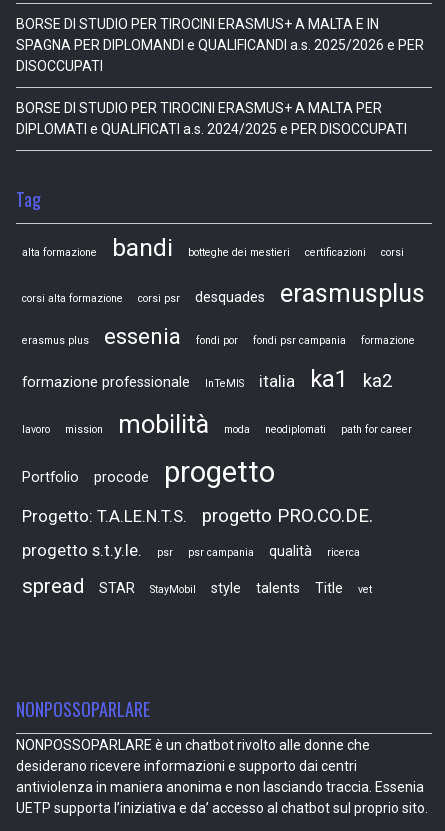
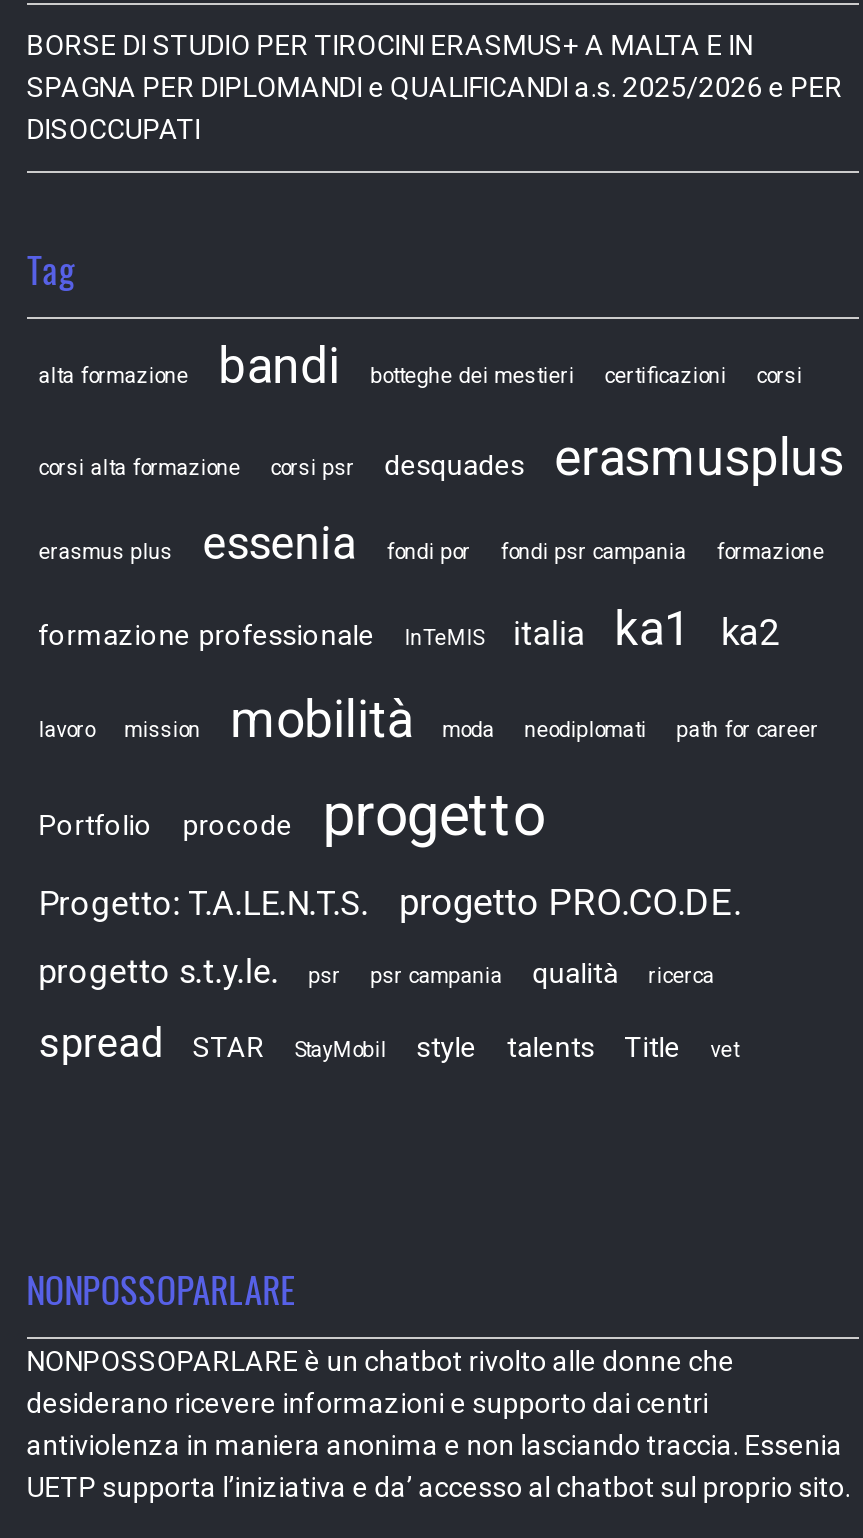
- BORSE DI STUDIO PER TIROCINI ERASMUS+ A MALTA PER
- DIPLOMATI e QUALIFICATI a.s. 2024/2025 e PER DISOCCUPATI
